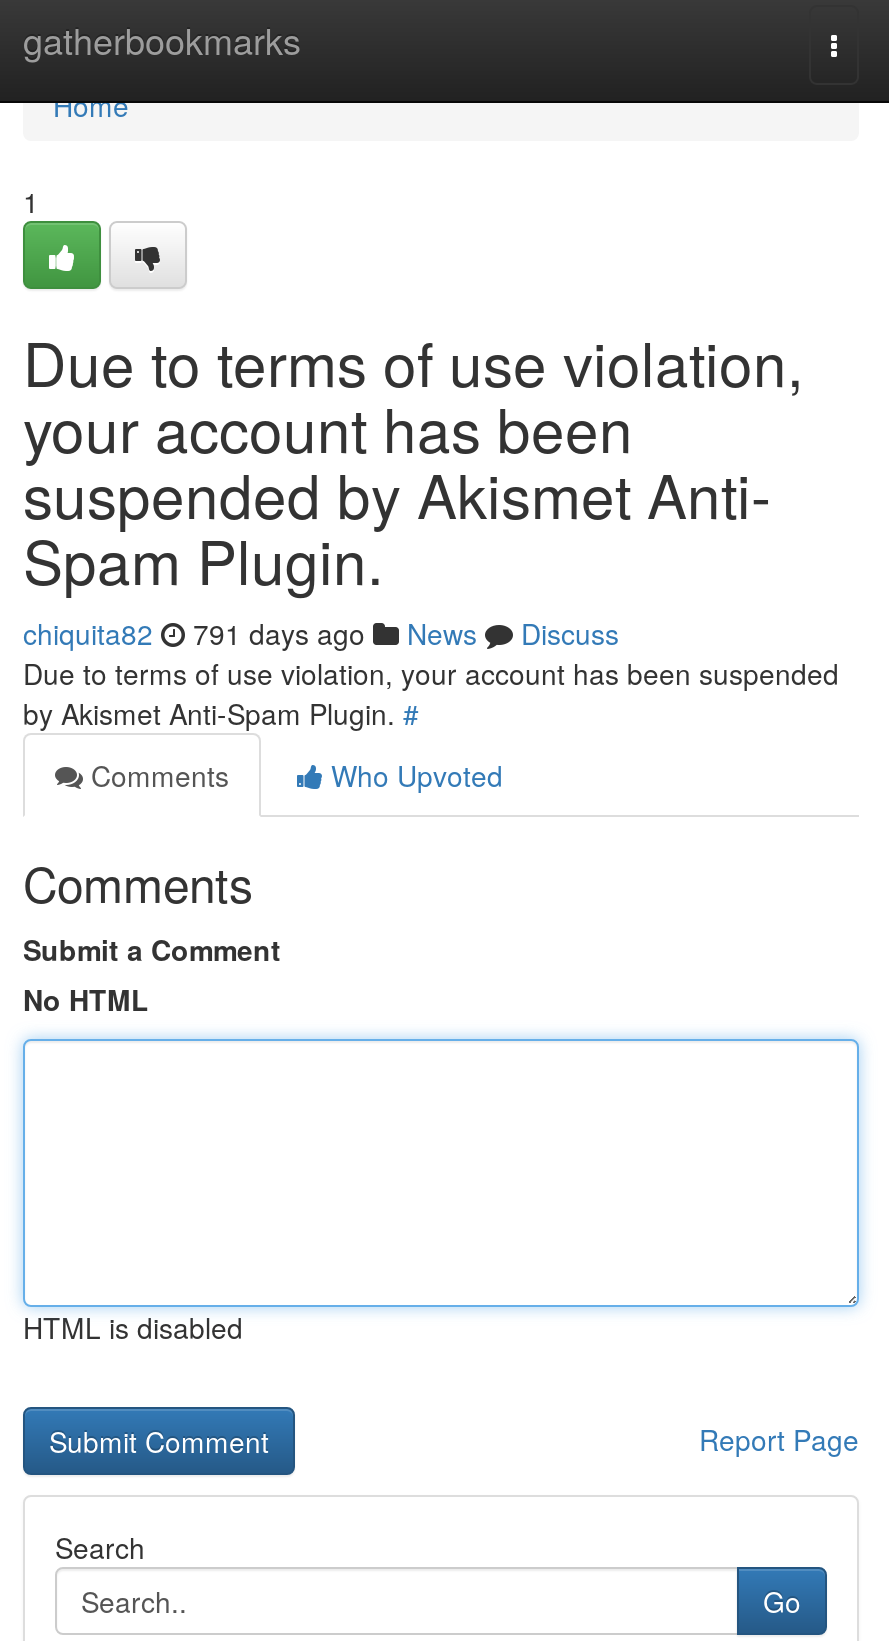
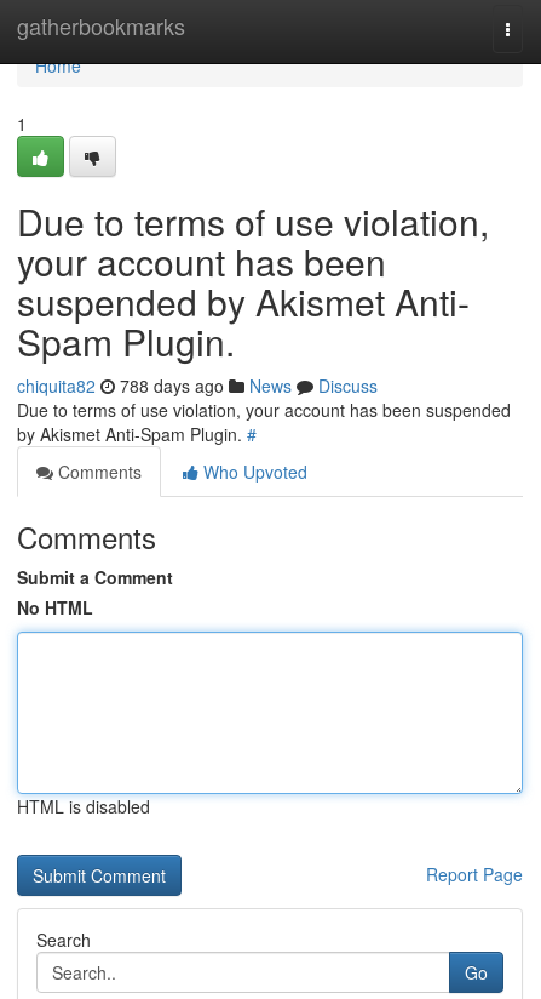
- chiquita82 791 days ago News Discuss
+ chiquita82 788 days ago News Discuss
